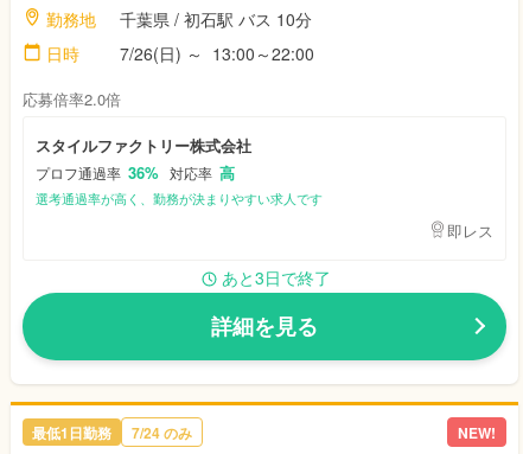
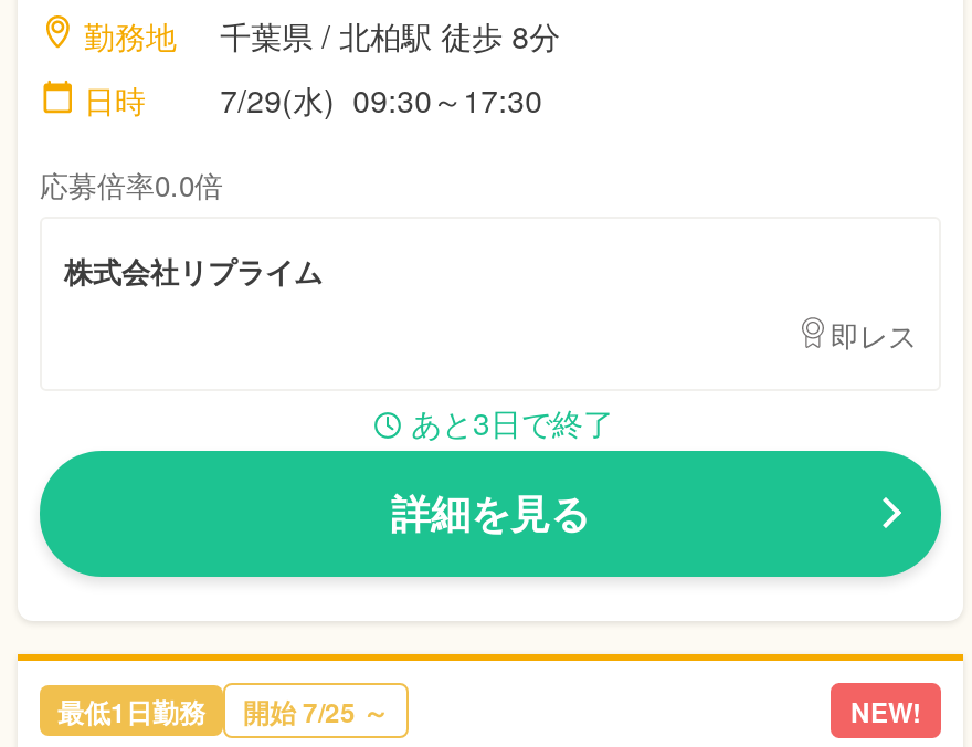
- 千葉県 / 初石駅 バス 10分
+ 千葉県 / 北柏駅 徒歩 8分

- 日時 7/26(日) ～ 13:00～22:00
+ 日時 7/29(水) 09:30～17:30

- 応募倍率2.0倍
+ 応募倍率0.0倍

- スタイルファクトリー株式会社
- プロフ通過率 36% 対応率 高
- 選考通過率が高く、勤務が決まりやすい求人です
+ 株式会社リプライム

- 最低1日勤務 7/24 のみ
+ 最低1日勤務 開始 7/25 ～
